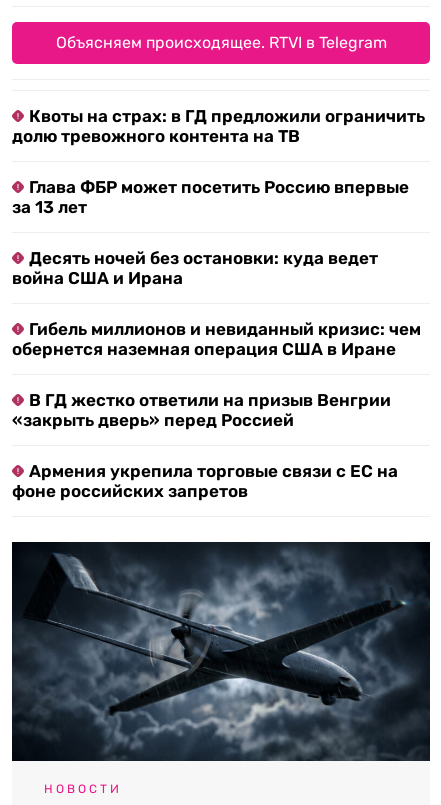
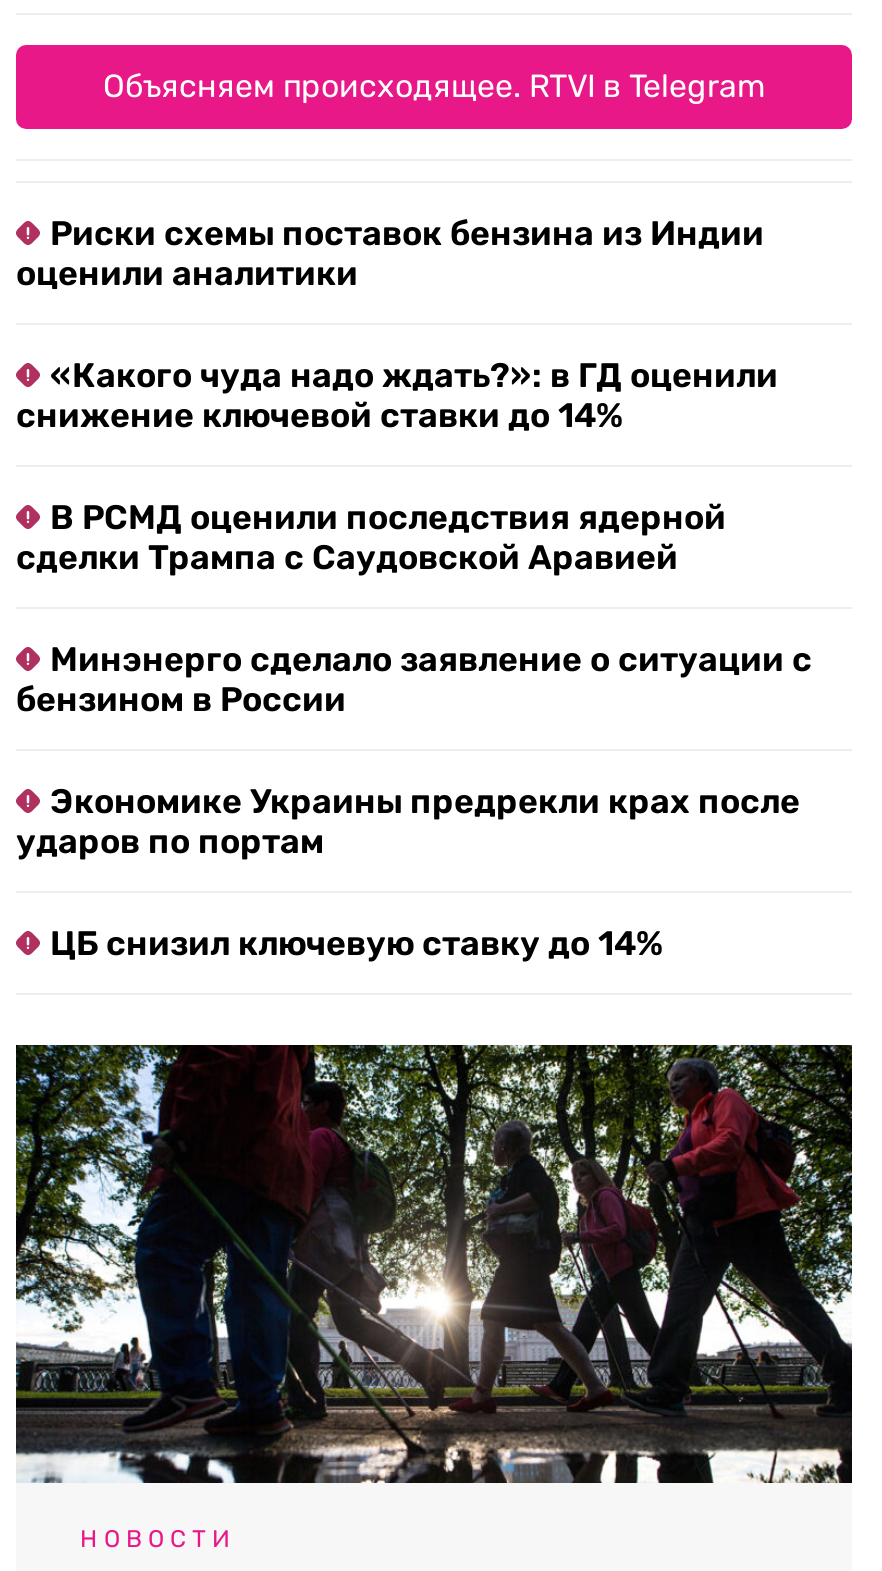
- Квоты на страх: в ГД предложили ограничить
- долю тревожного контента на ТВ
+ Риски схемы поставок бензина из Индии
+ оценили аналитики

- Глава ФБР может посетить Россию впервые
- за 13 лет
+ «Какого чуда надо ждать?»: в ГД оценили
+ снижение ключевой ставки до 14%

- Десять ночей без остановки: куда ведет
- война США и Ирана
+ В РСМД оценили последствия ядерной
+ сделки Трампа с Саудовской Аравией

- Гибель миллионов и невиданный кризис: чем
- обернется наземная операция США в Иране
+ Минэнерго сделало заявление о ситуации с
+ бензином в России

- В ГД жестко ответили на призыв Венгрии
- «закрыть дверь» перед Россией
+ Экономике Украины предрекли крах после
+ ударов по портам

- Армения укрепила торговые связи с ЕС на
- фоне российских запретов
+ ЦБ снизил ключевую ставку до 14%

- [image]
+ [image]
